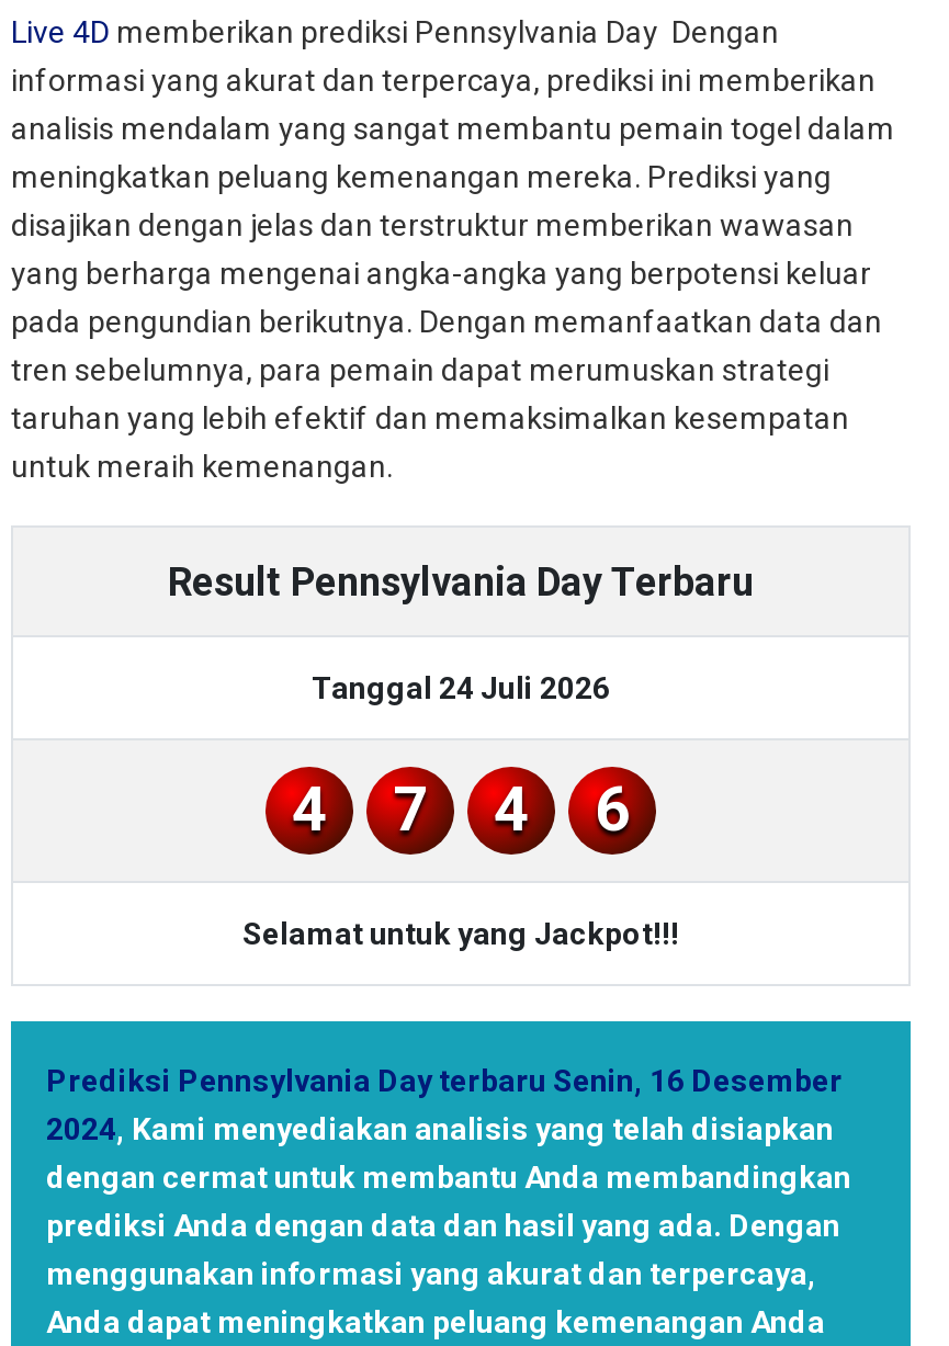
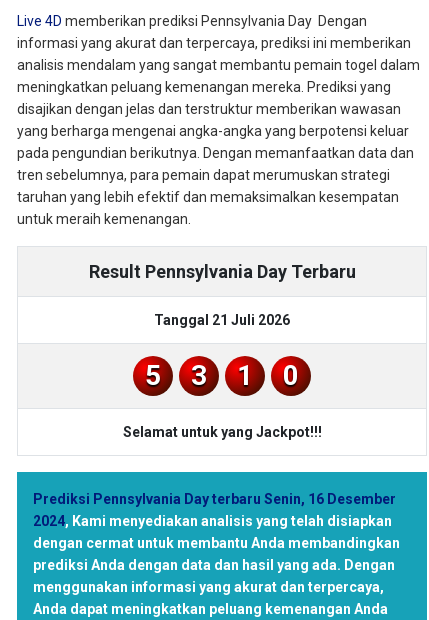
- Tanggal 24 Juli 2026
+ Tanggal 21 Juli 2026

- 4
+ 5

- 7
+ 3

- 4
+ 1

- 6
+ 0
